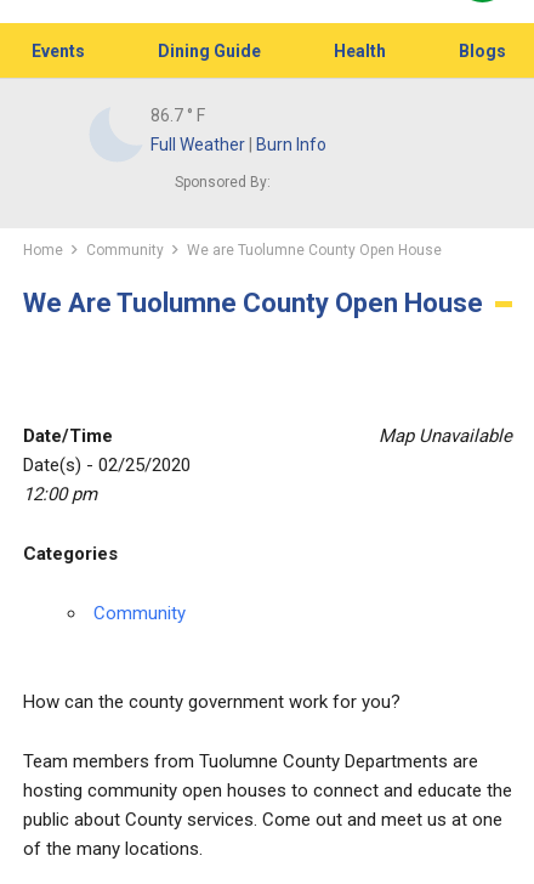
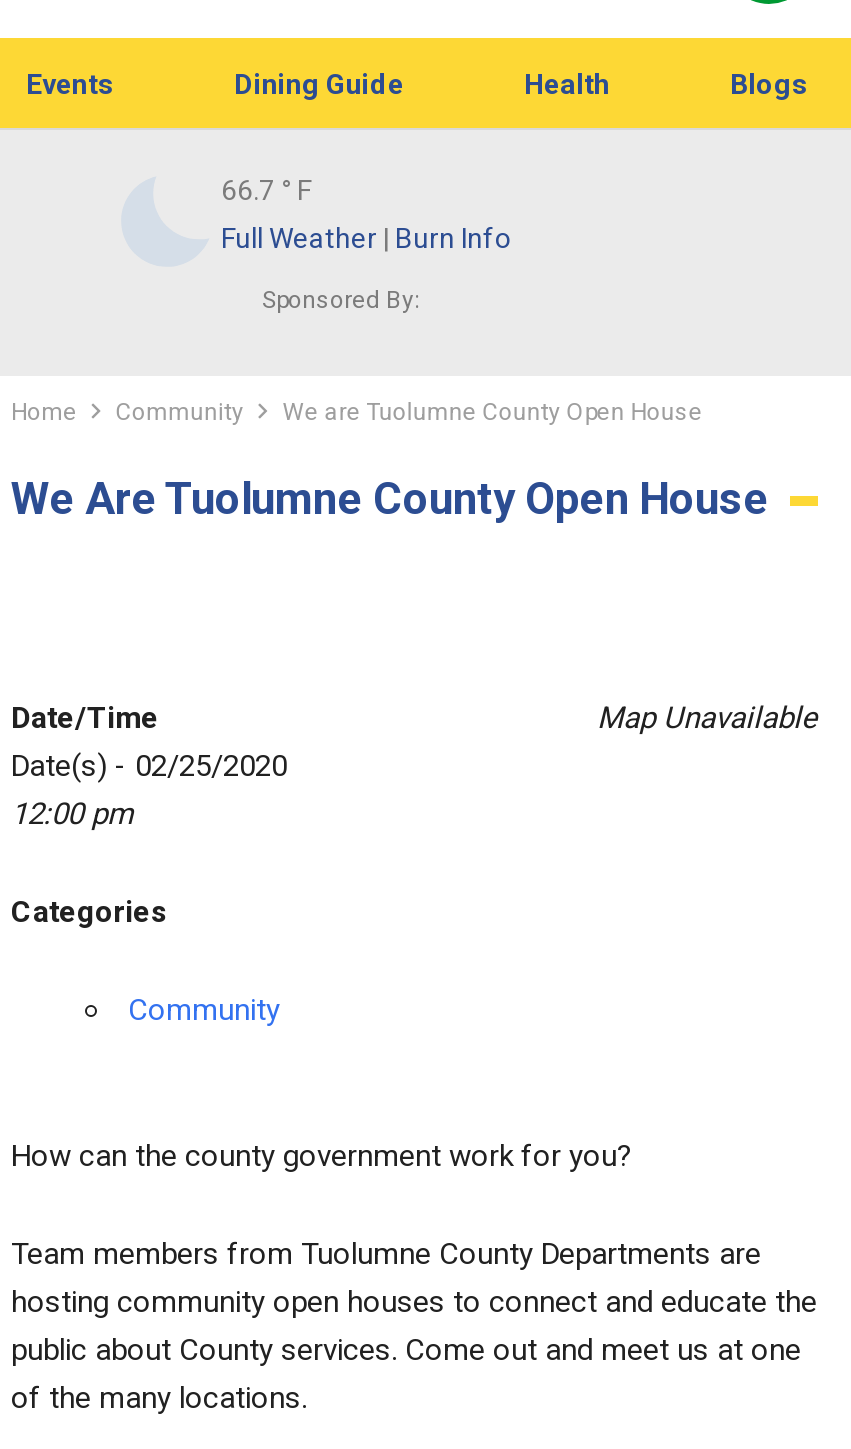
- 86.7 ° F
+ 66.7 ° F
